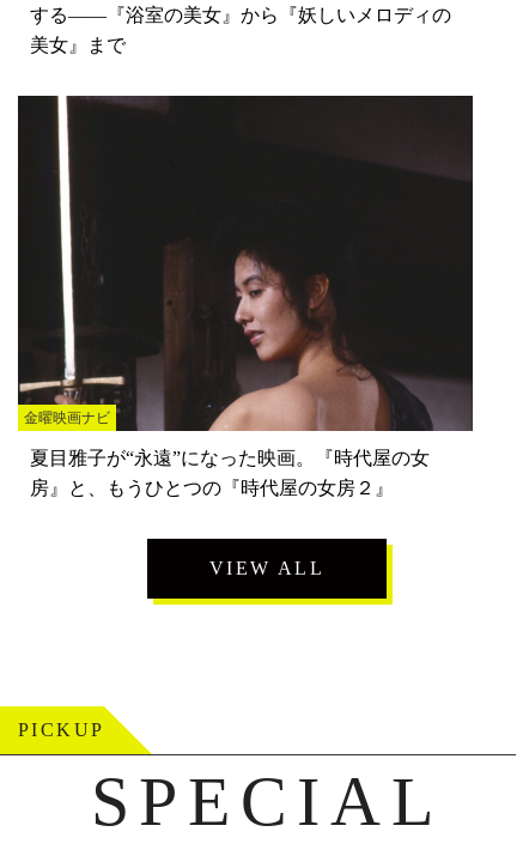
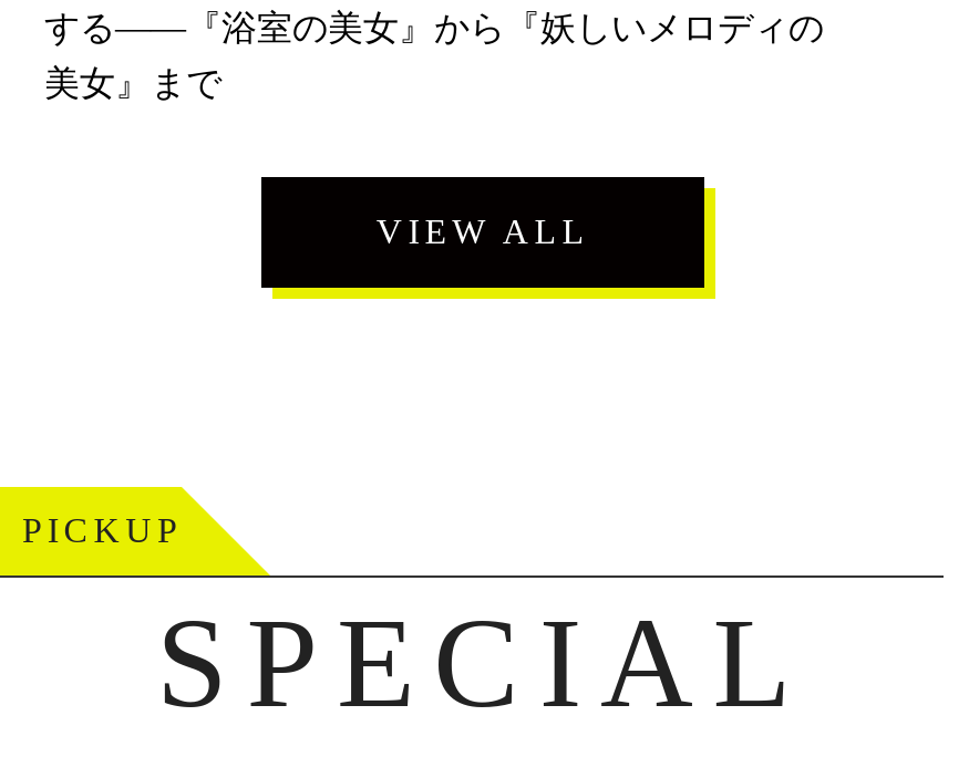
- [image]
- 金曜映画ナビ
- 夏目雅子が“永遠”になった映画。『時代屋の女
- 房』と、もうひとつの『時代屋の女房２』
